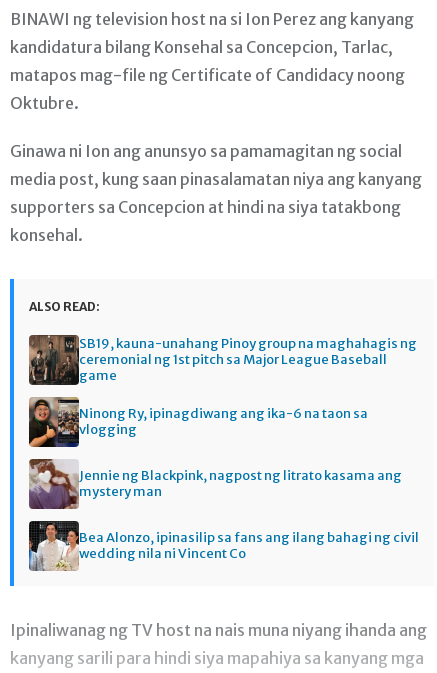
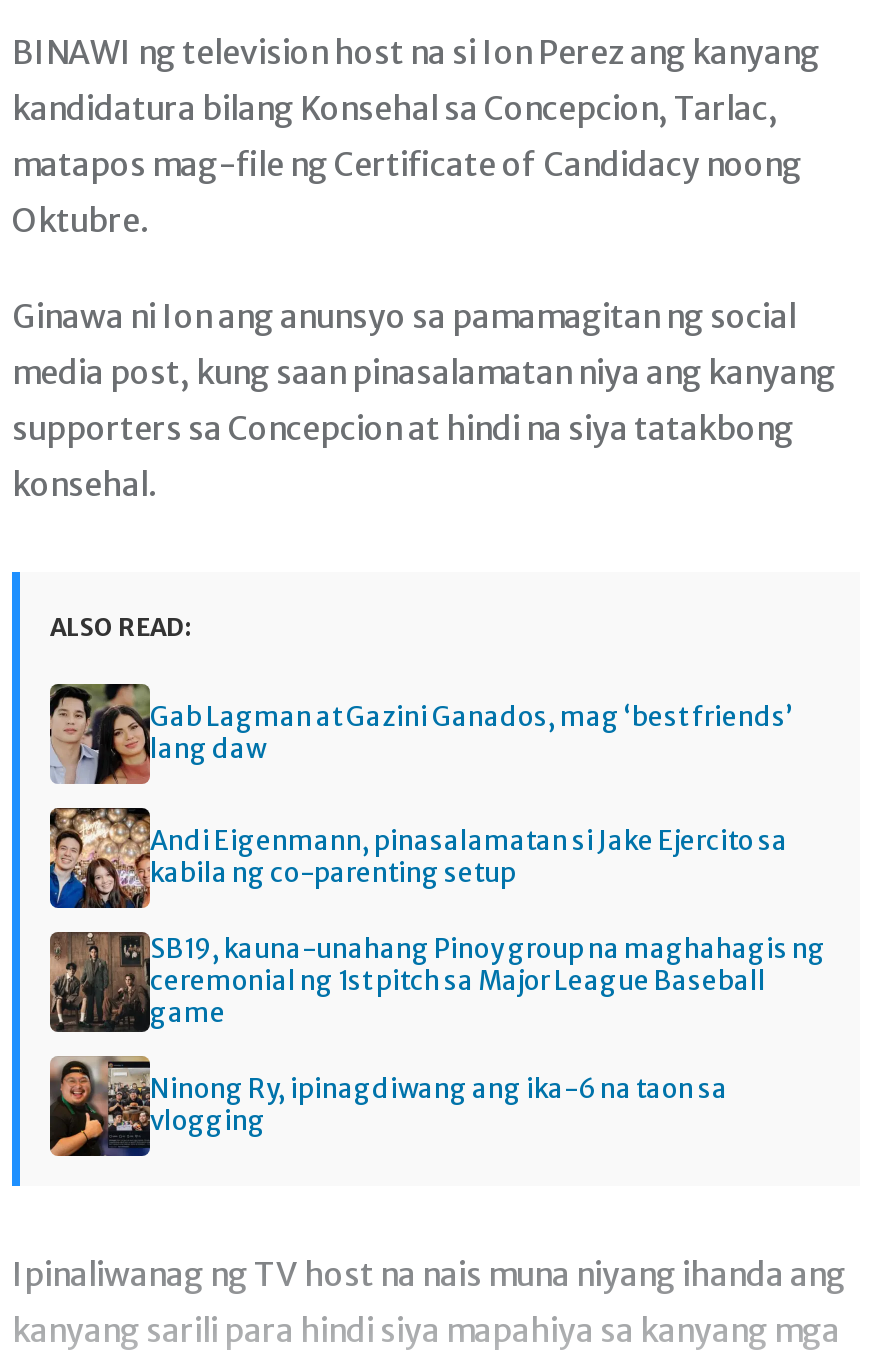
+ [image]
+ Gab Lagman at Gazini Ganados, mag ‘best friends’
+ lang daw
+ Andi Eigenmann, pinasalamatan si Jake Ejercito sa
+ kabila ng co-parenting setup

+ [image]

moved down: [image] | SB19, kauna-unahang Pinoy group na maghahagis ng | ceremonial ng 1st pitch sa Major League Baseball | game | Ninong Ry, ipinagdiwang ang ika-6 na taon sa | vlogging

- [image]
- Jennie ng Blackpink, nagpost ng litrato kasama ang
- mystery man
- Bea Alonzo, ipinasilip sa fans ang ilang bahagi ng civil
- wedding nila ni Vincent Co

- [image]
